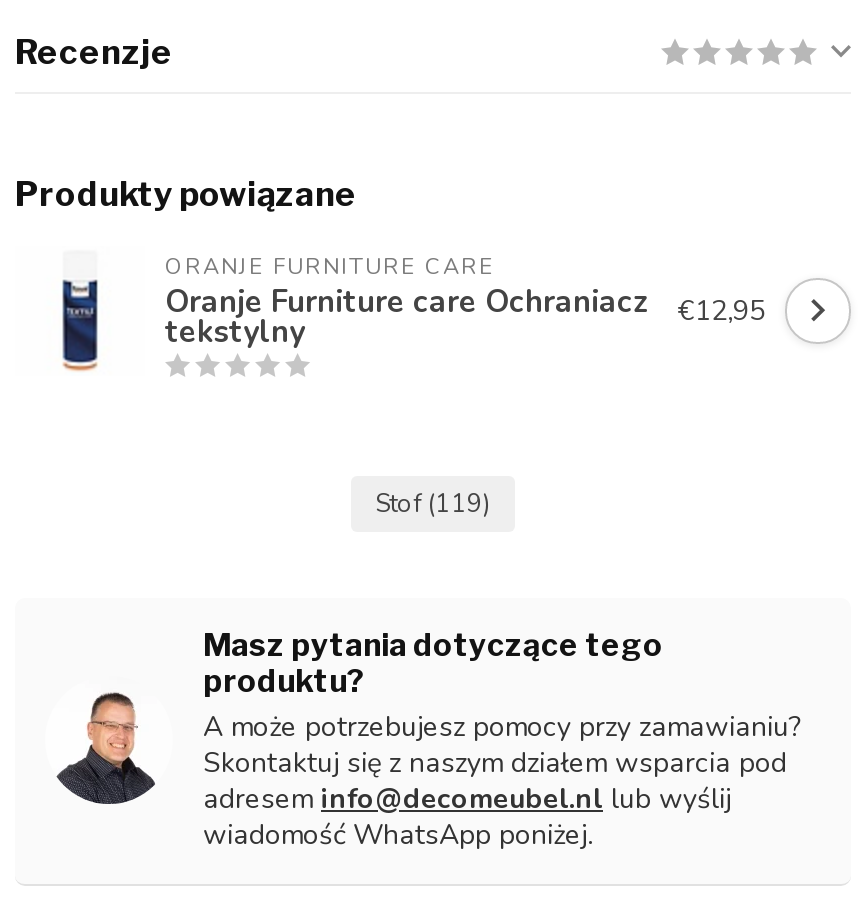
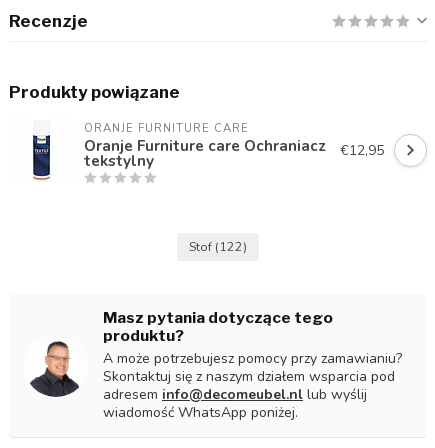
- Stof (119)
+ Stof (122)
